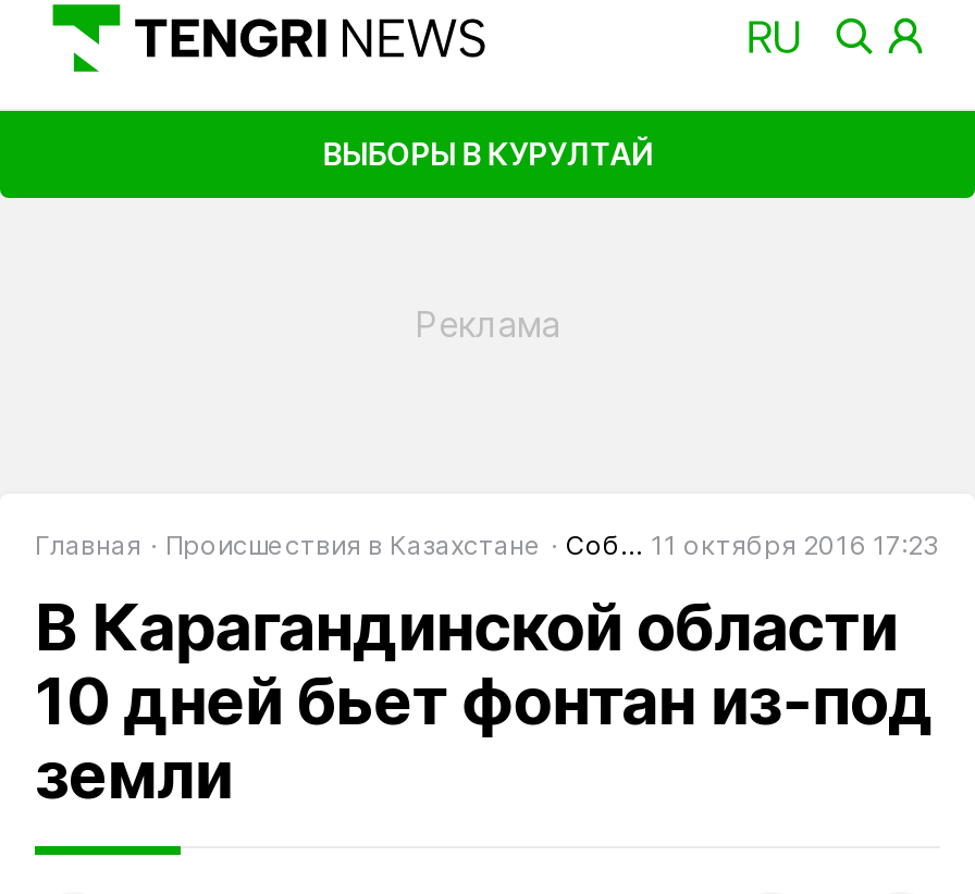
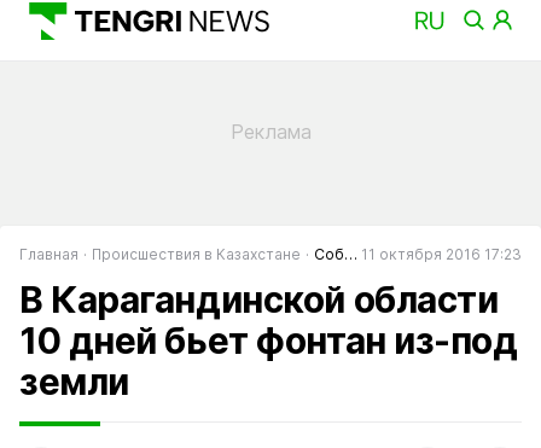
- ВЫБОРЫ В КУРУЛТАЙ
